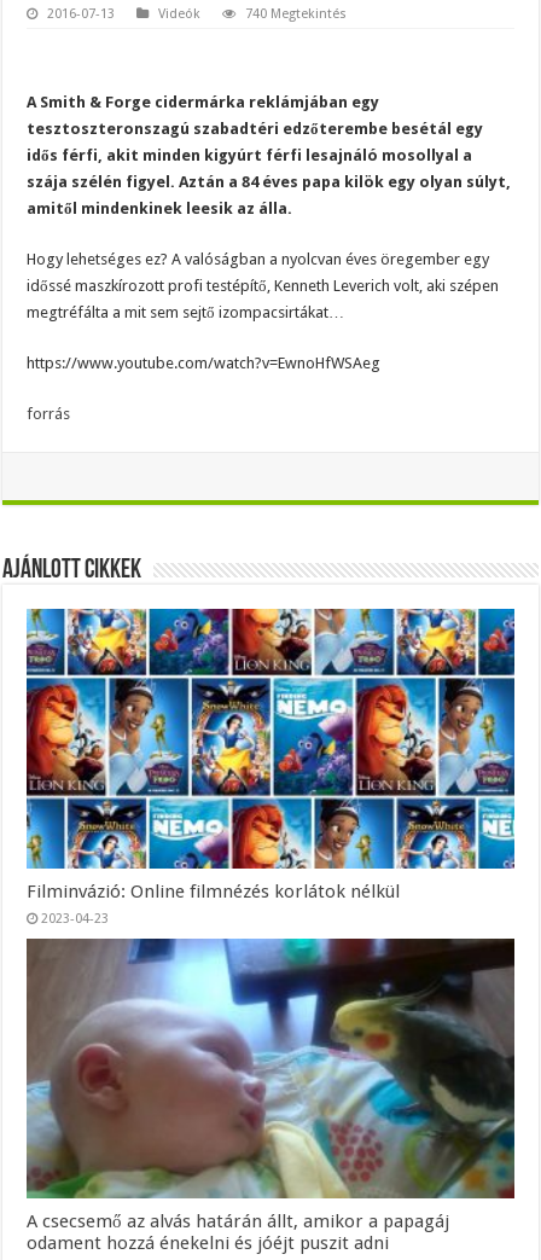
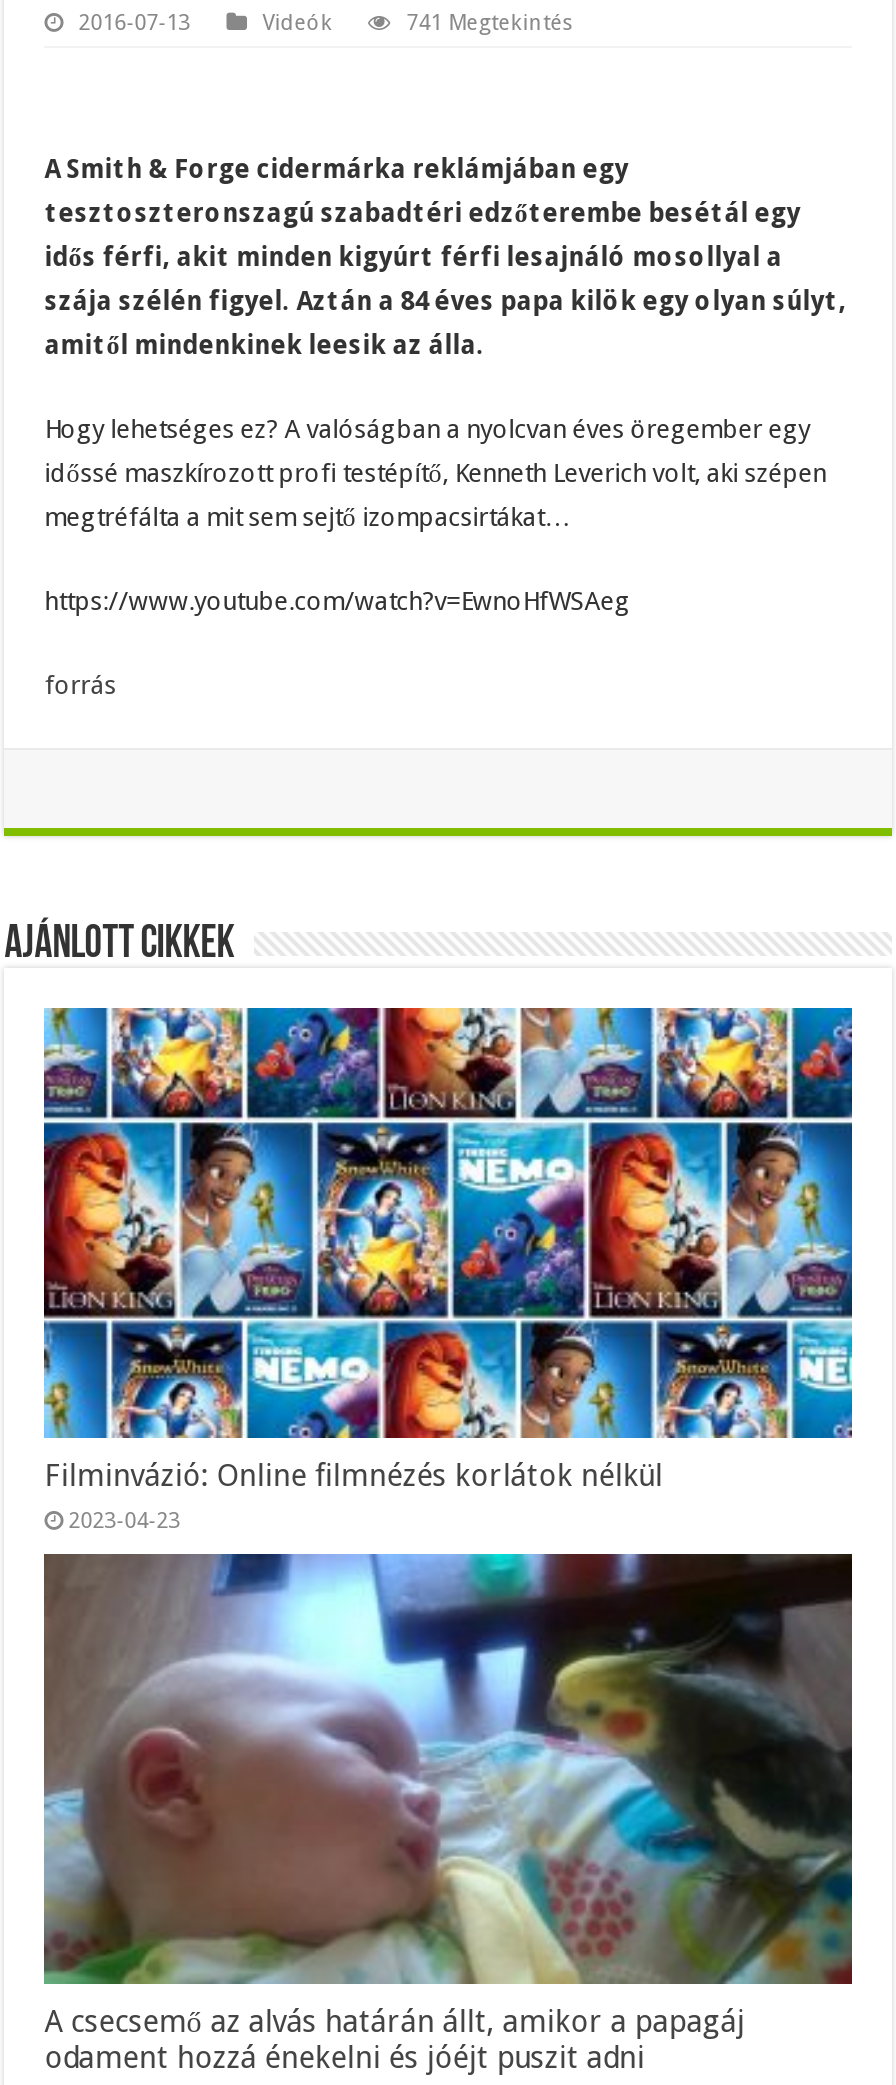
- 740 Megtekintés
+ 741 Megtekintés
